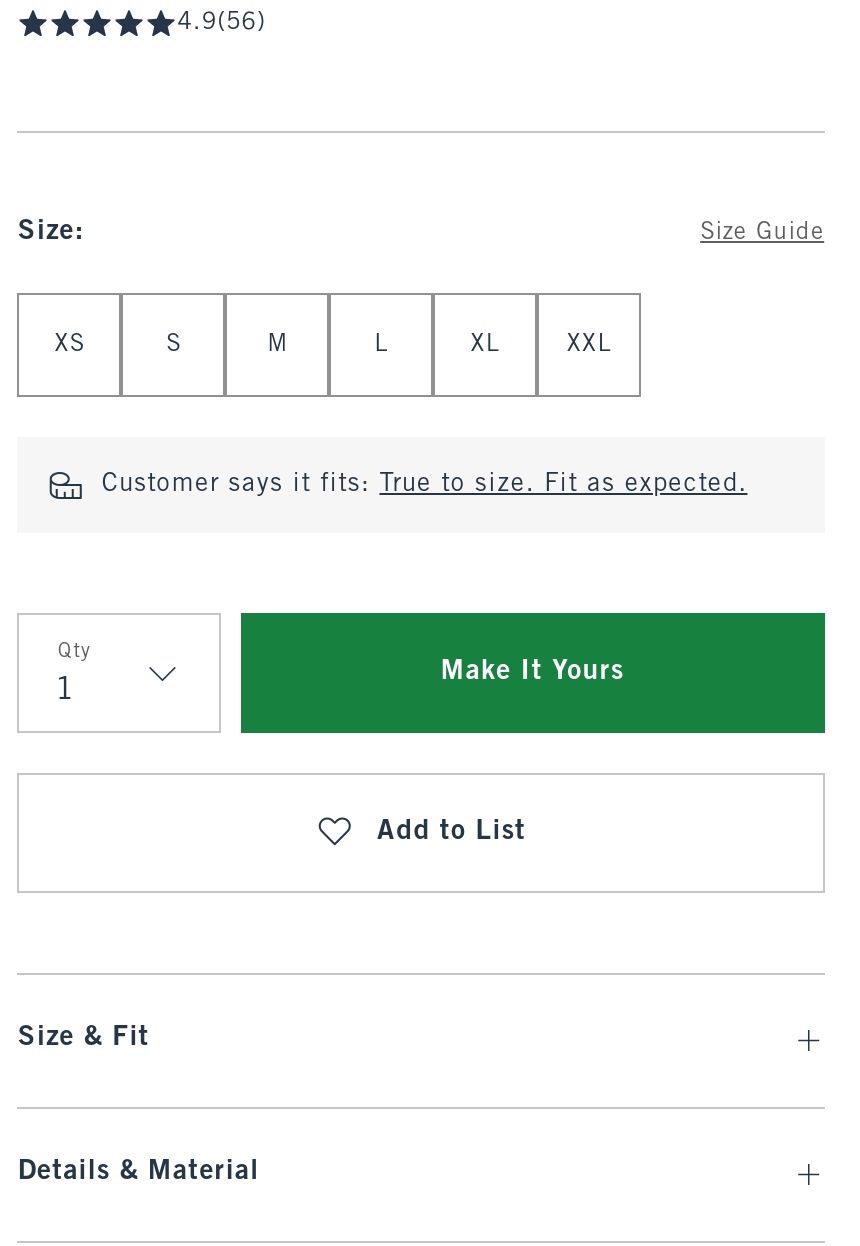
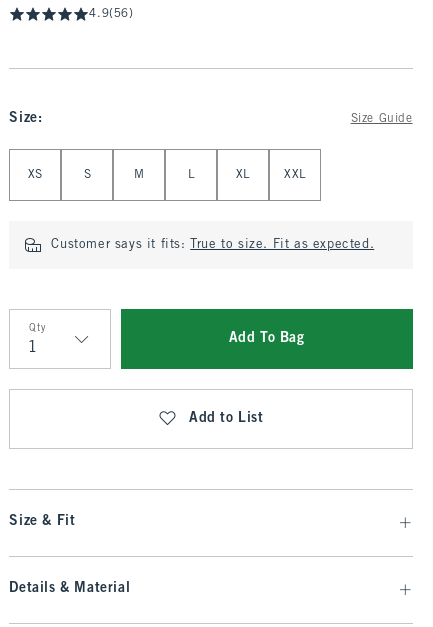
- Make It Yours
+ Add To Bag
